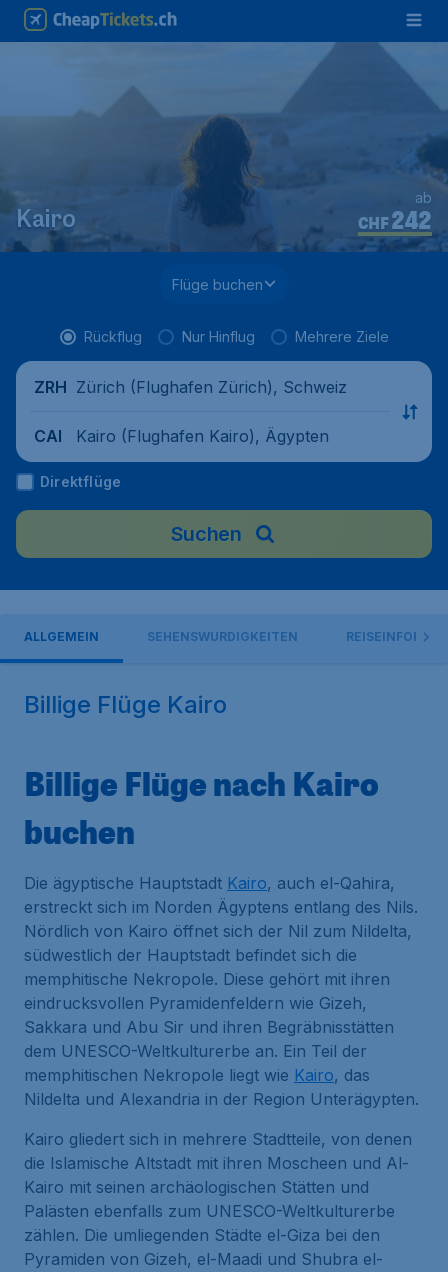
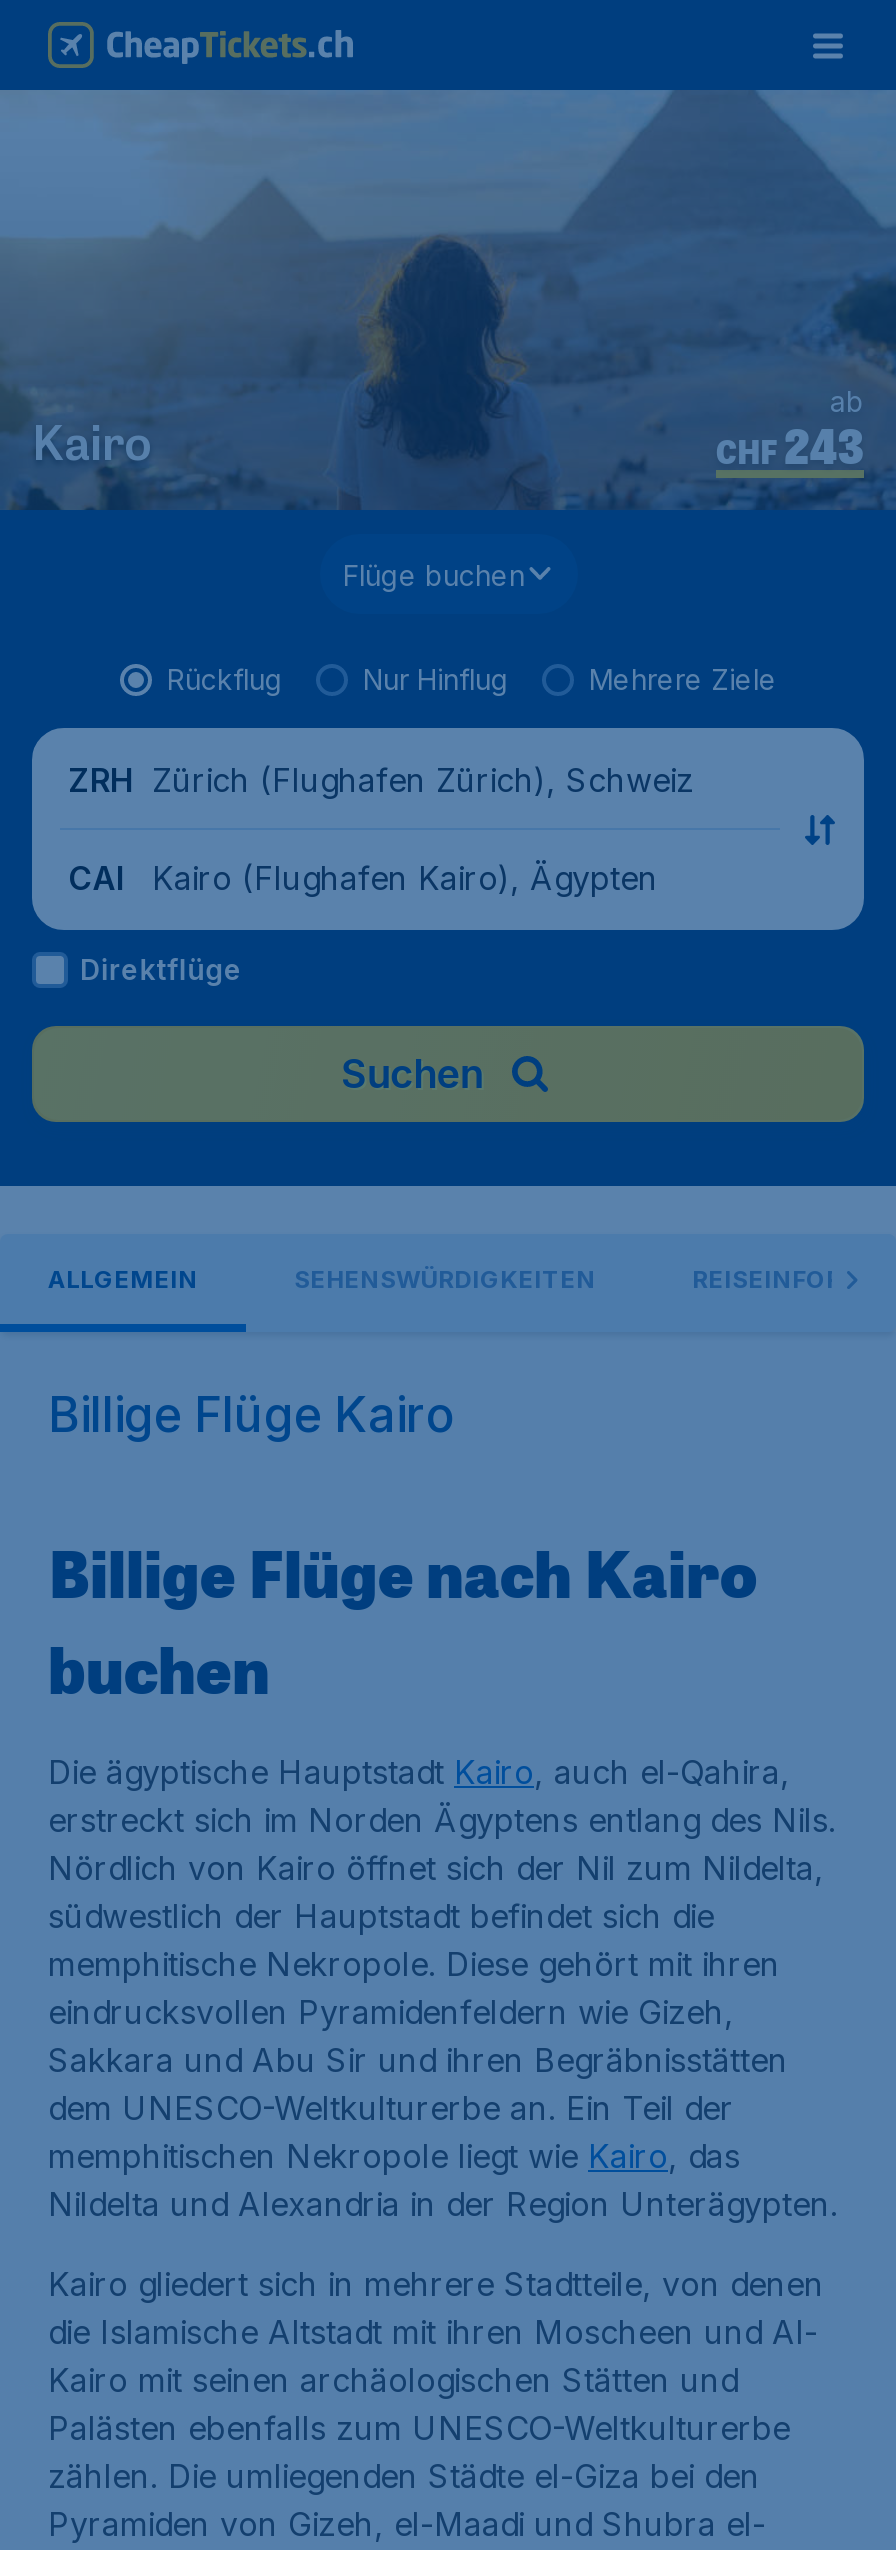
- CHF 242
+ CHF 243
